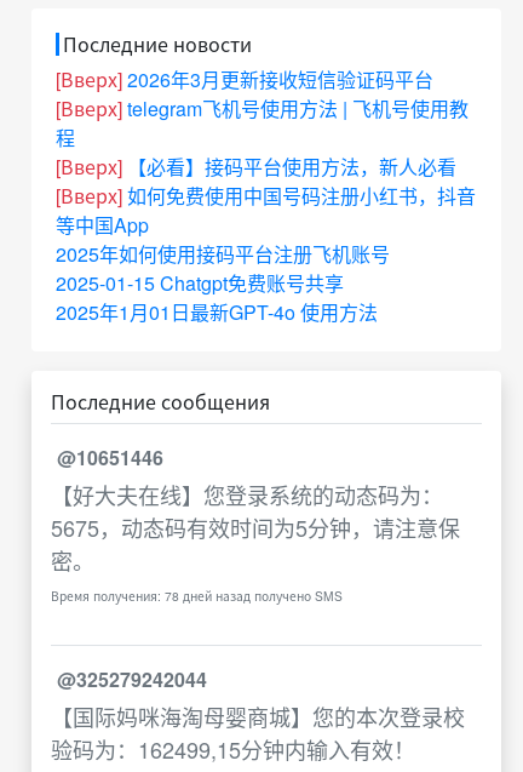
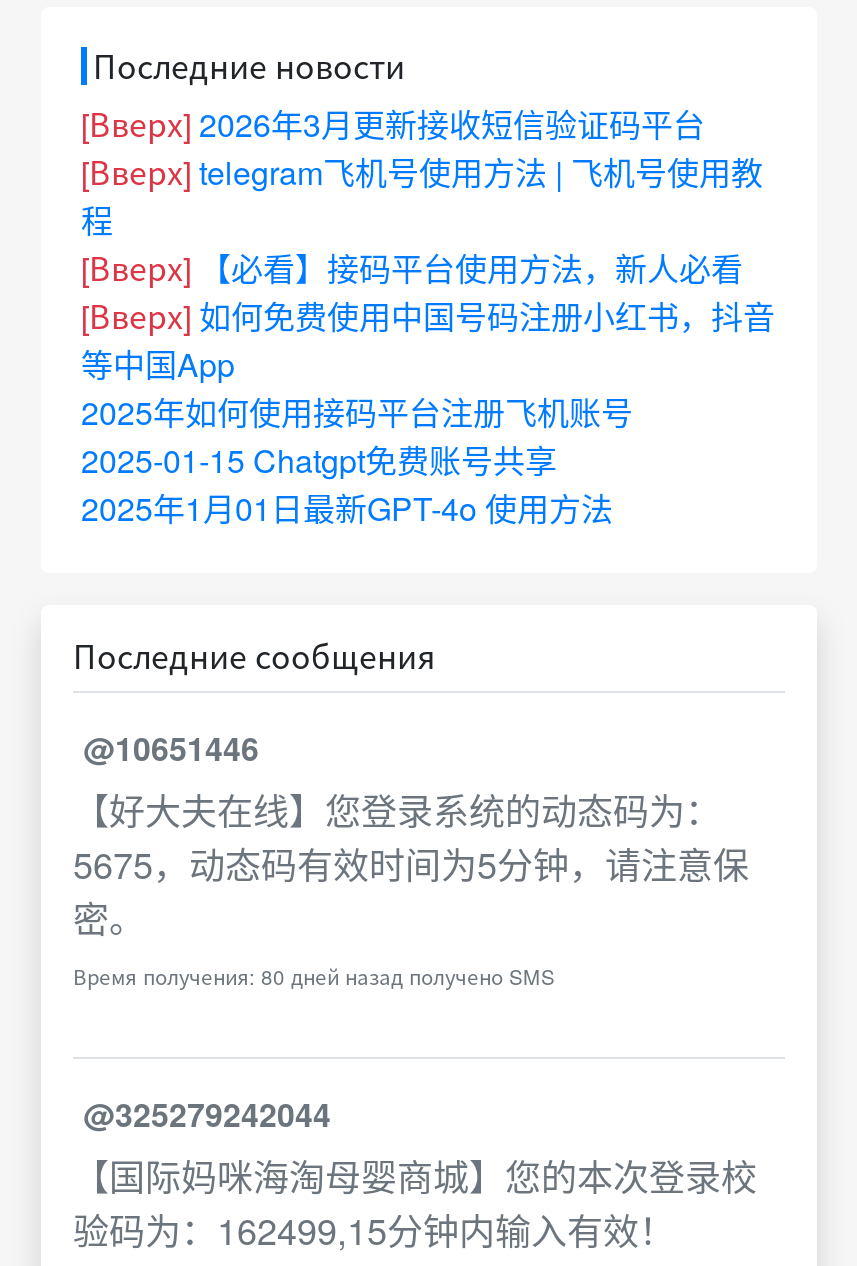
- Время получения: 78 дней назад получено SMS
+ Время получения: 80 дней назад получено SMS
